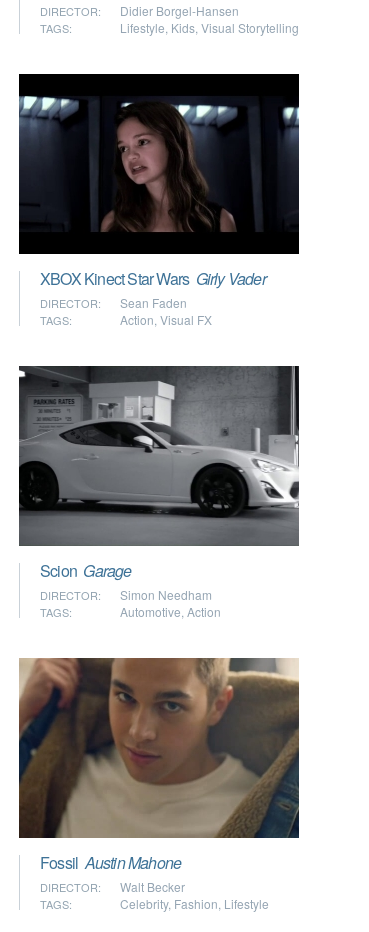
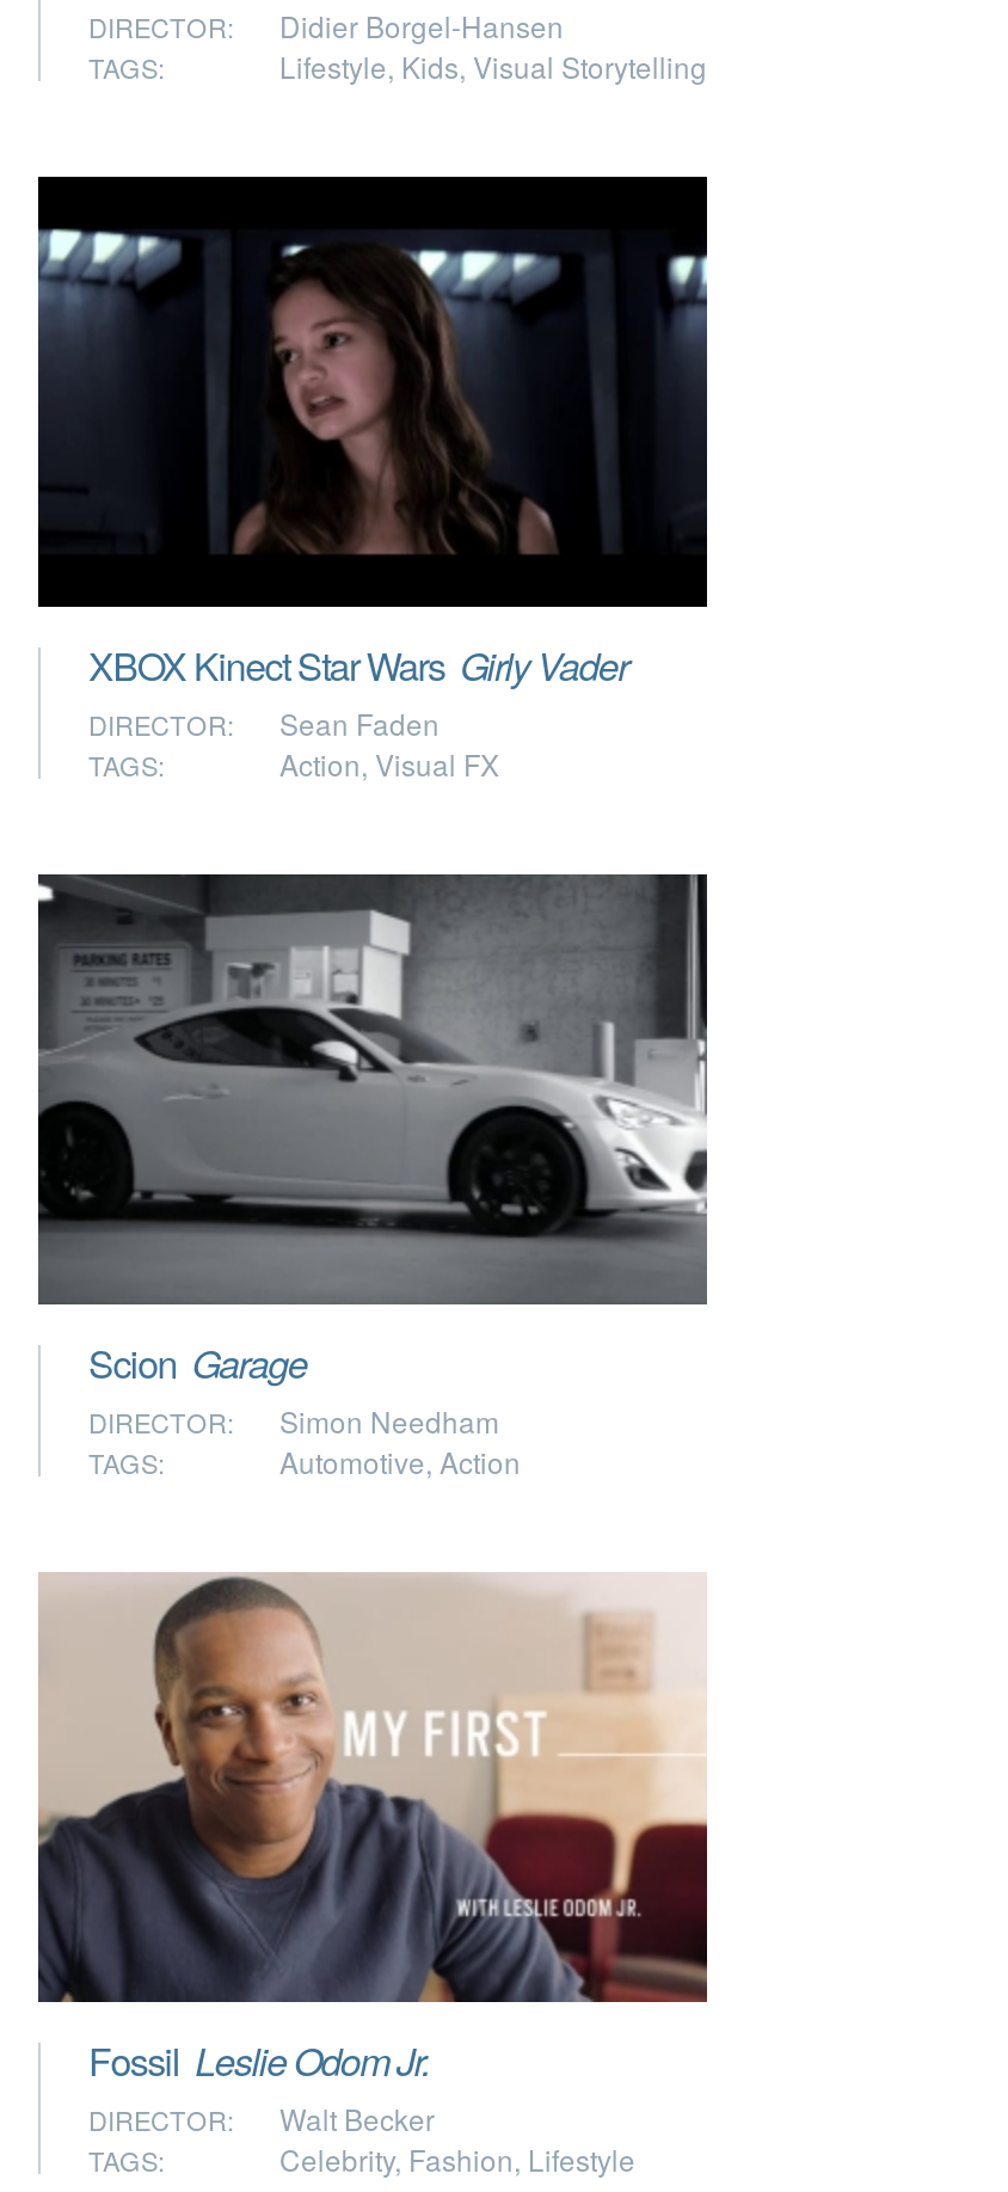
- [image]
- Fossil Austin Mahone
+ [image]
+ Fossil Leslie Odom Jr.
